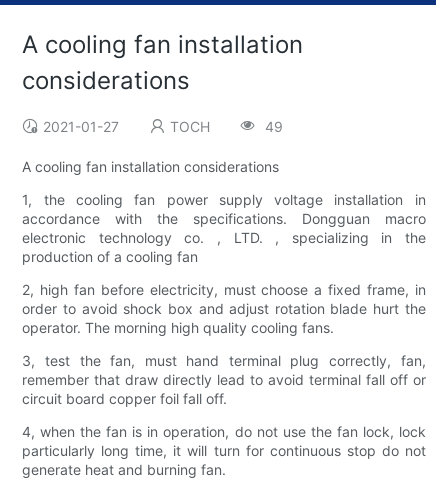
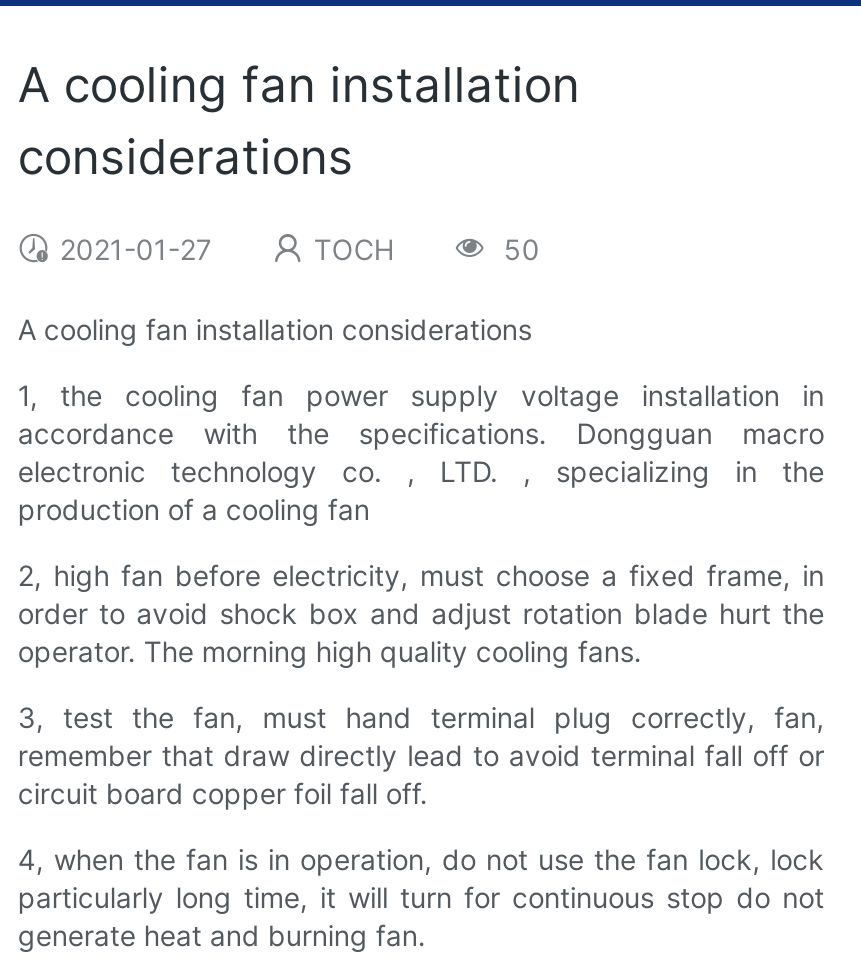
- 49
+ 50
